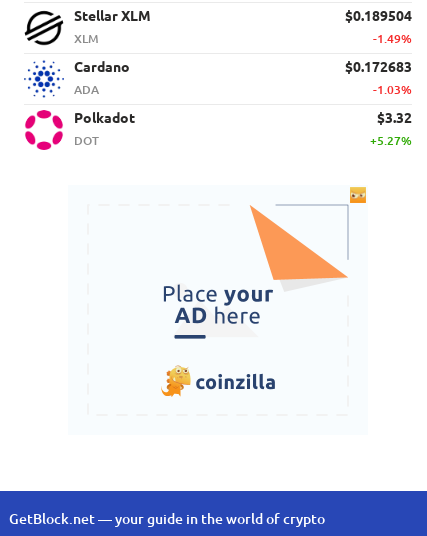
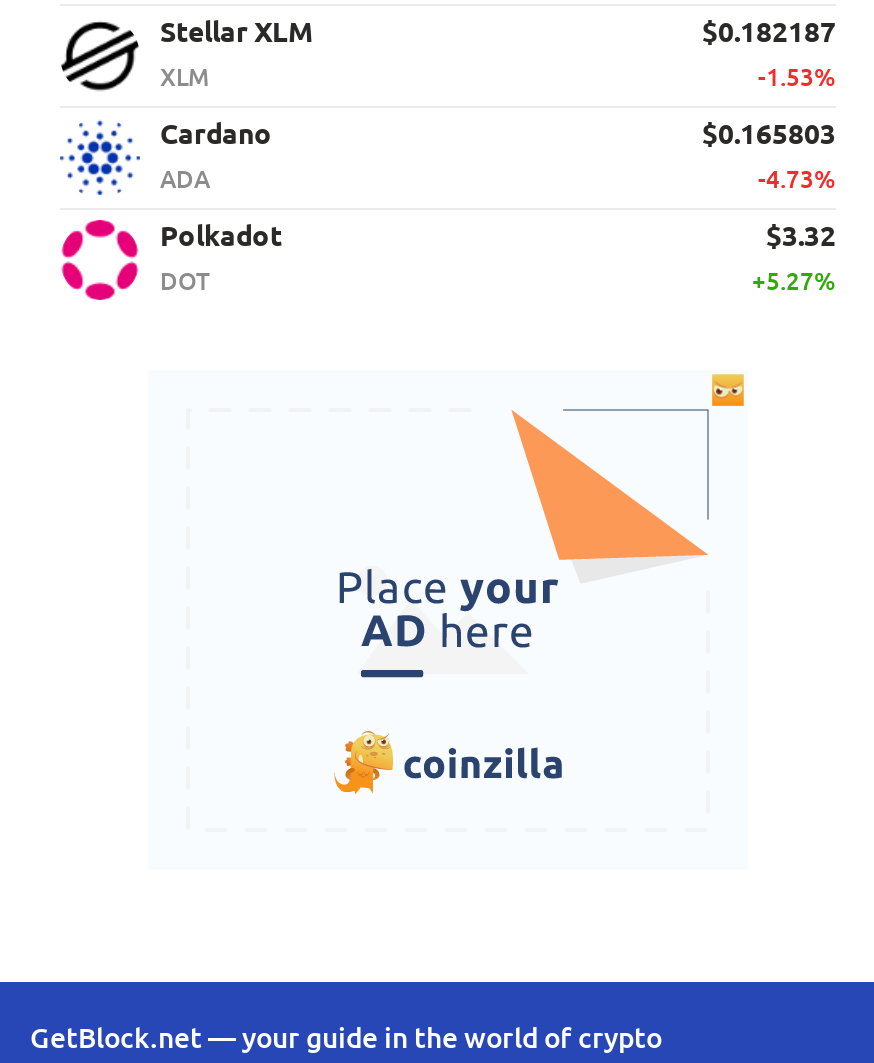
- $0.189504
+ $0.182187

- -1.49%
+ -1.53%

- $0.172683
+ $0.165803

- -1.03%
+ -4.73%
